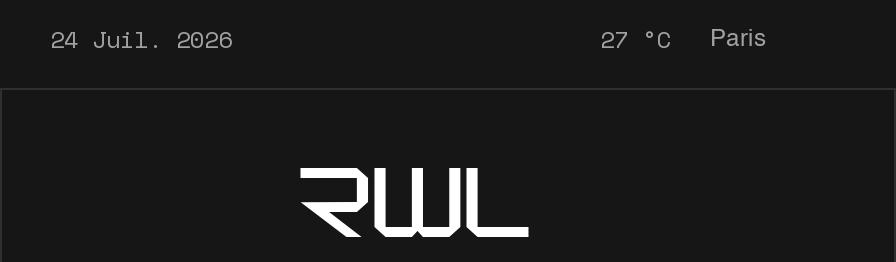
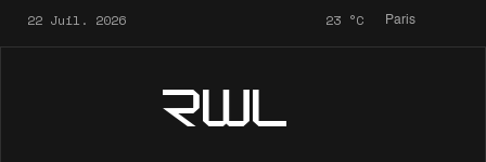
- 24 Juil. 2026
+ 22 Juil. 2026

- 27 °C Paris
+ 23 °C Paris
